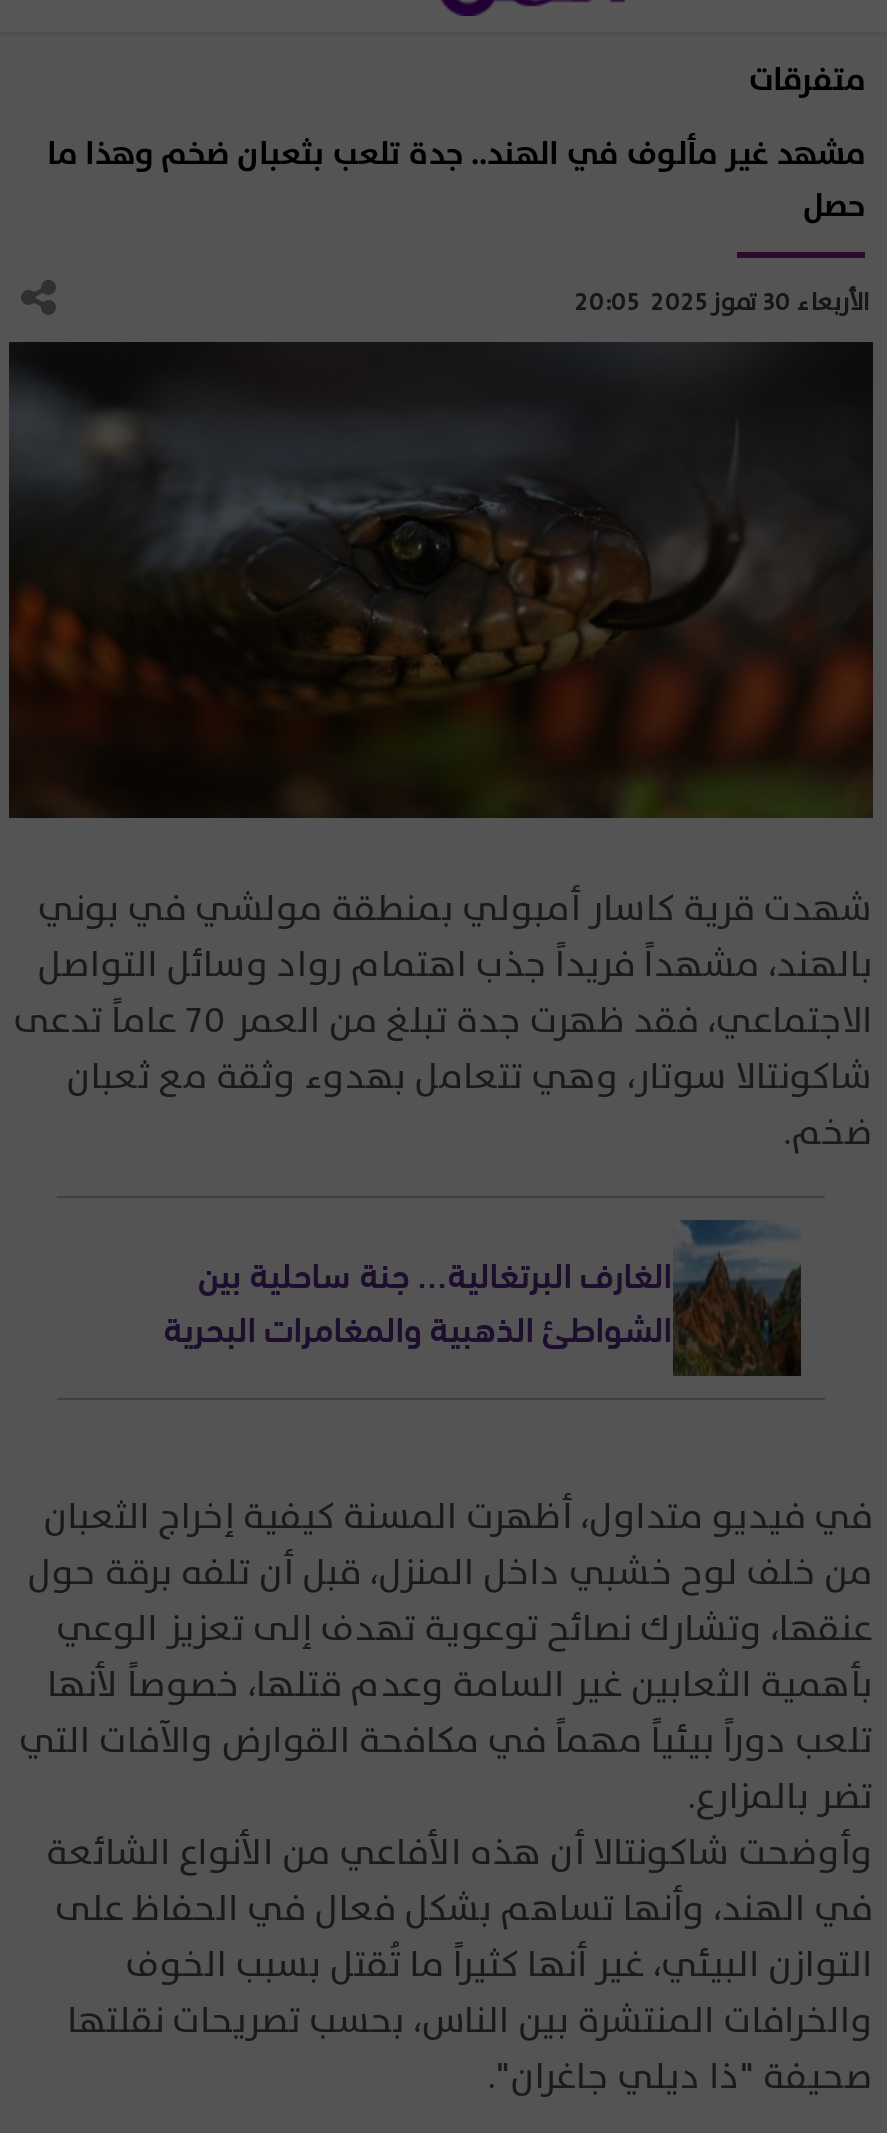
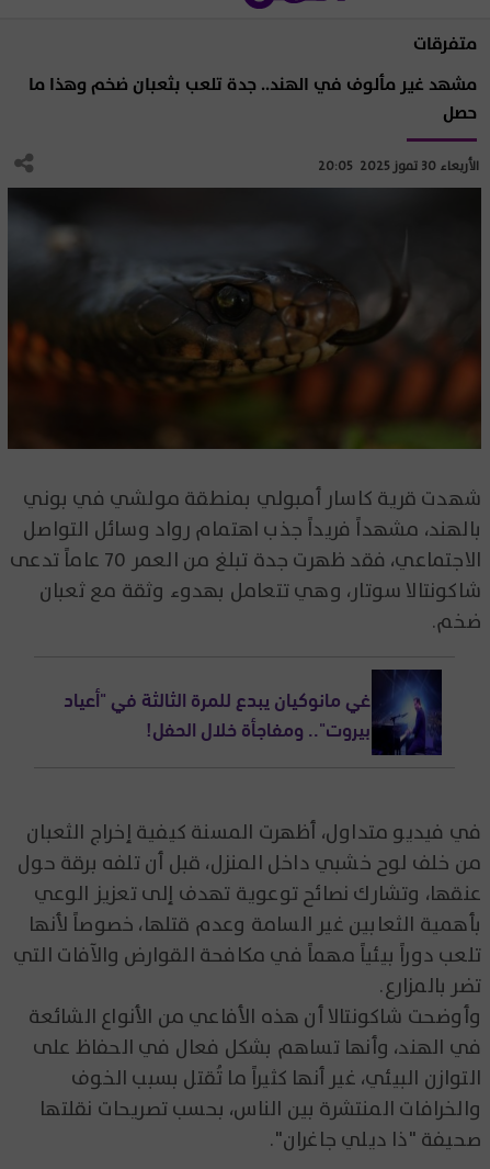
- [image]
- الغارف البرتغالية... جنة ساحلية بين
- الشواطئ الذهبية والمغامرات البحرية
+ [image]
+ غي مانوكيان يبدع للمرة الثالثة في "أعياد
+ بيروت".. ومفاجأة خلال الحفل!
